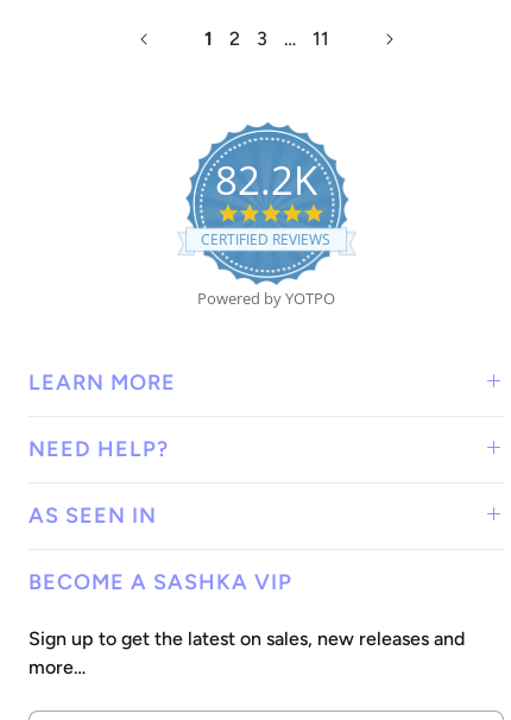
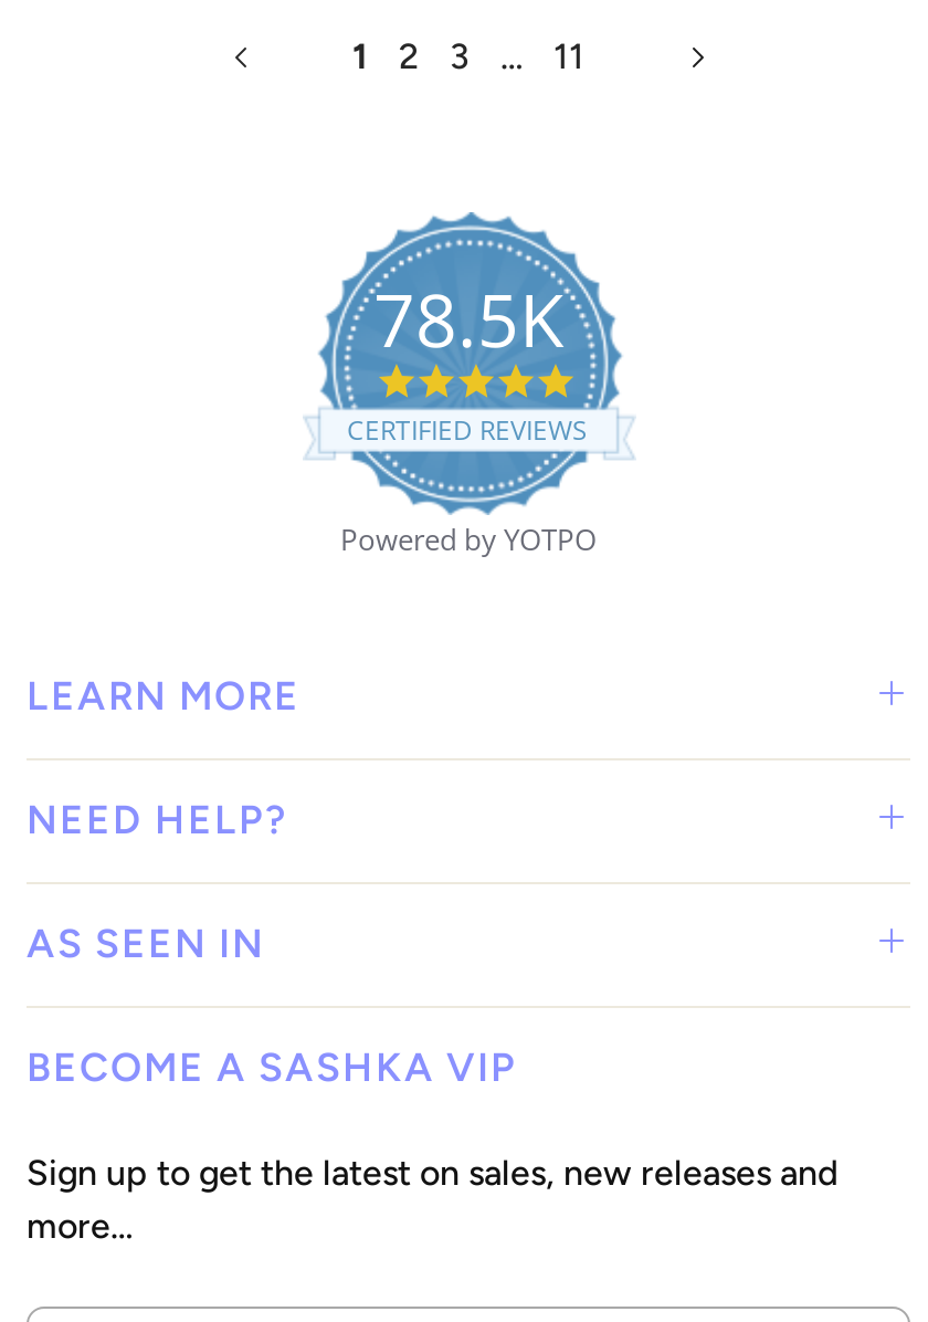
- 82.2K
+ 78.5K
